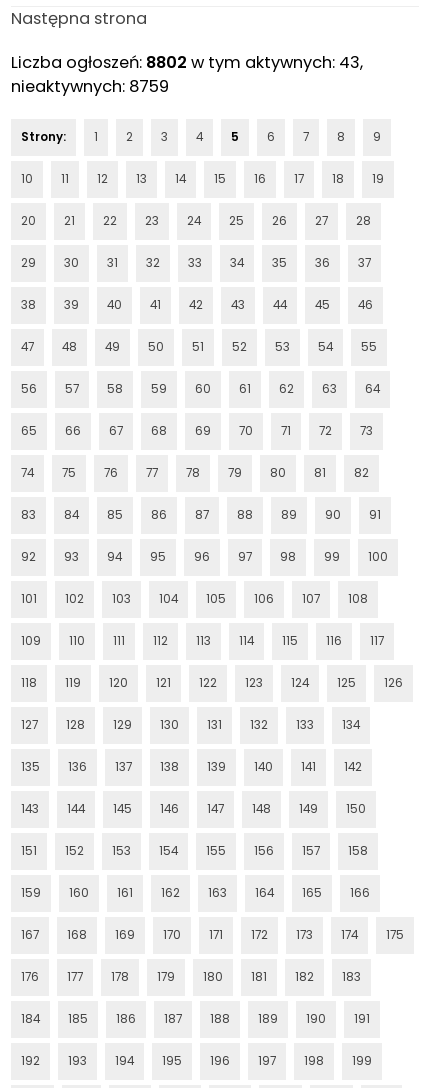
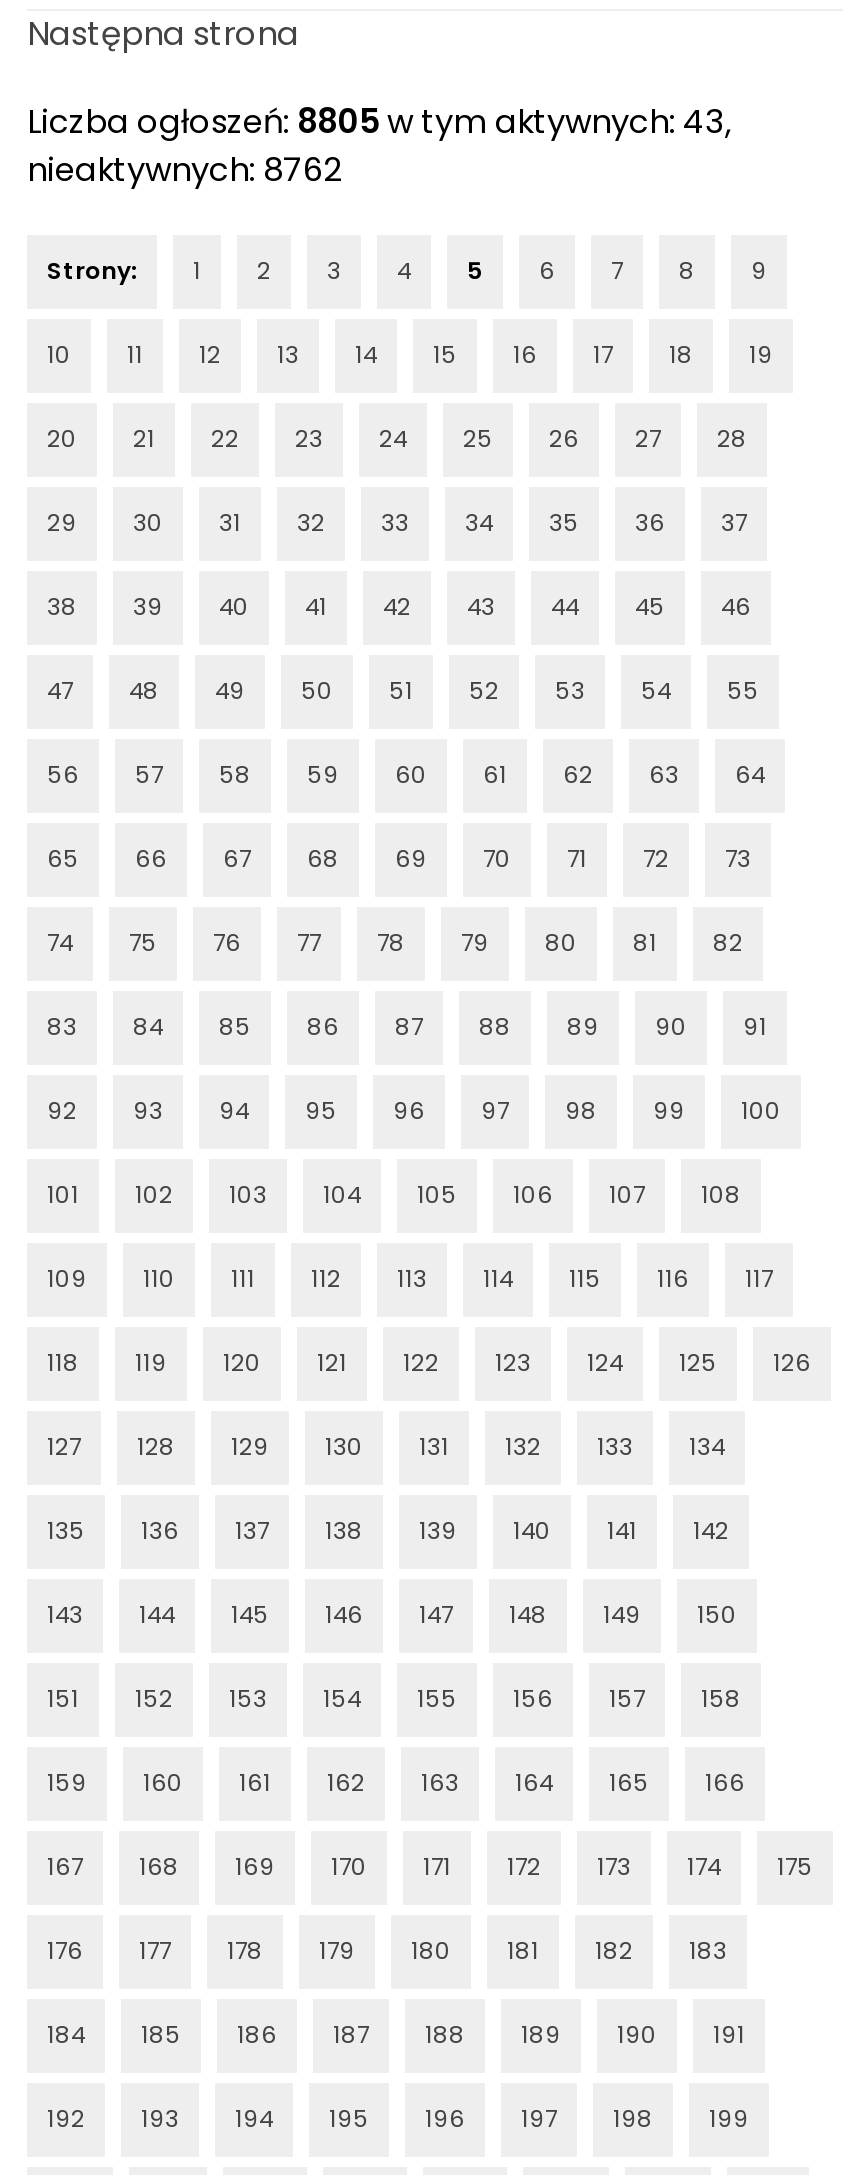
- Liczba ogłoszeń: 8802 w tym aktywnych: 43,
+ Liczba ogłoszeń: 8805 w tym aktywnych: 43,

- nieaktywnych: 8759
+ nieaktywnych: 8762
